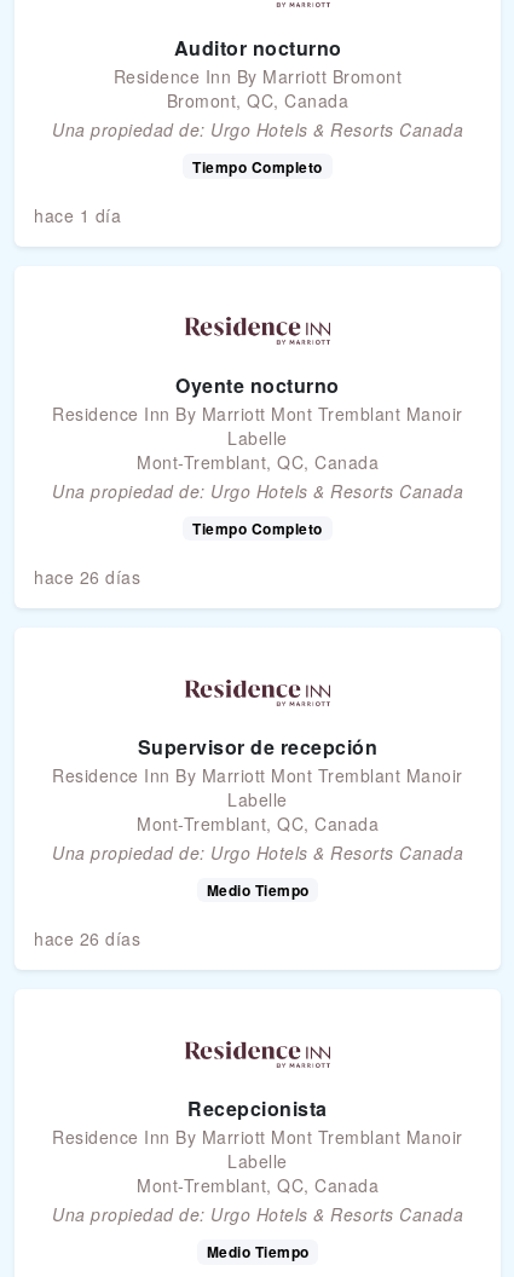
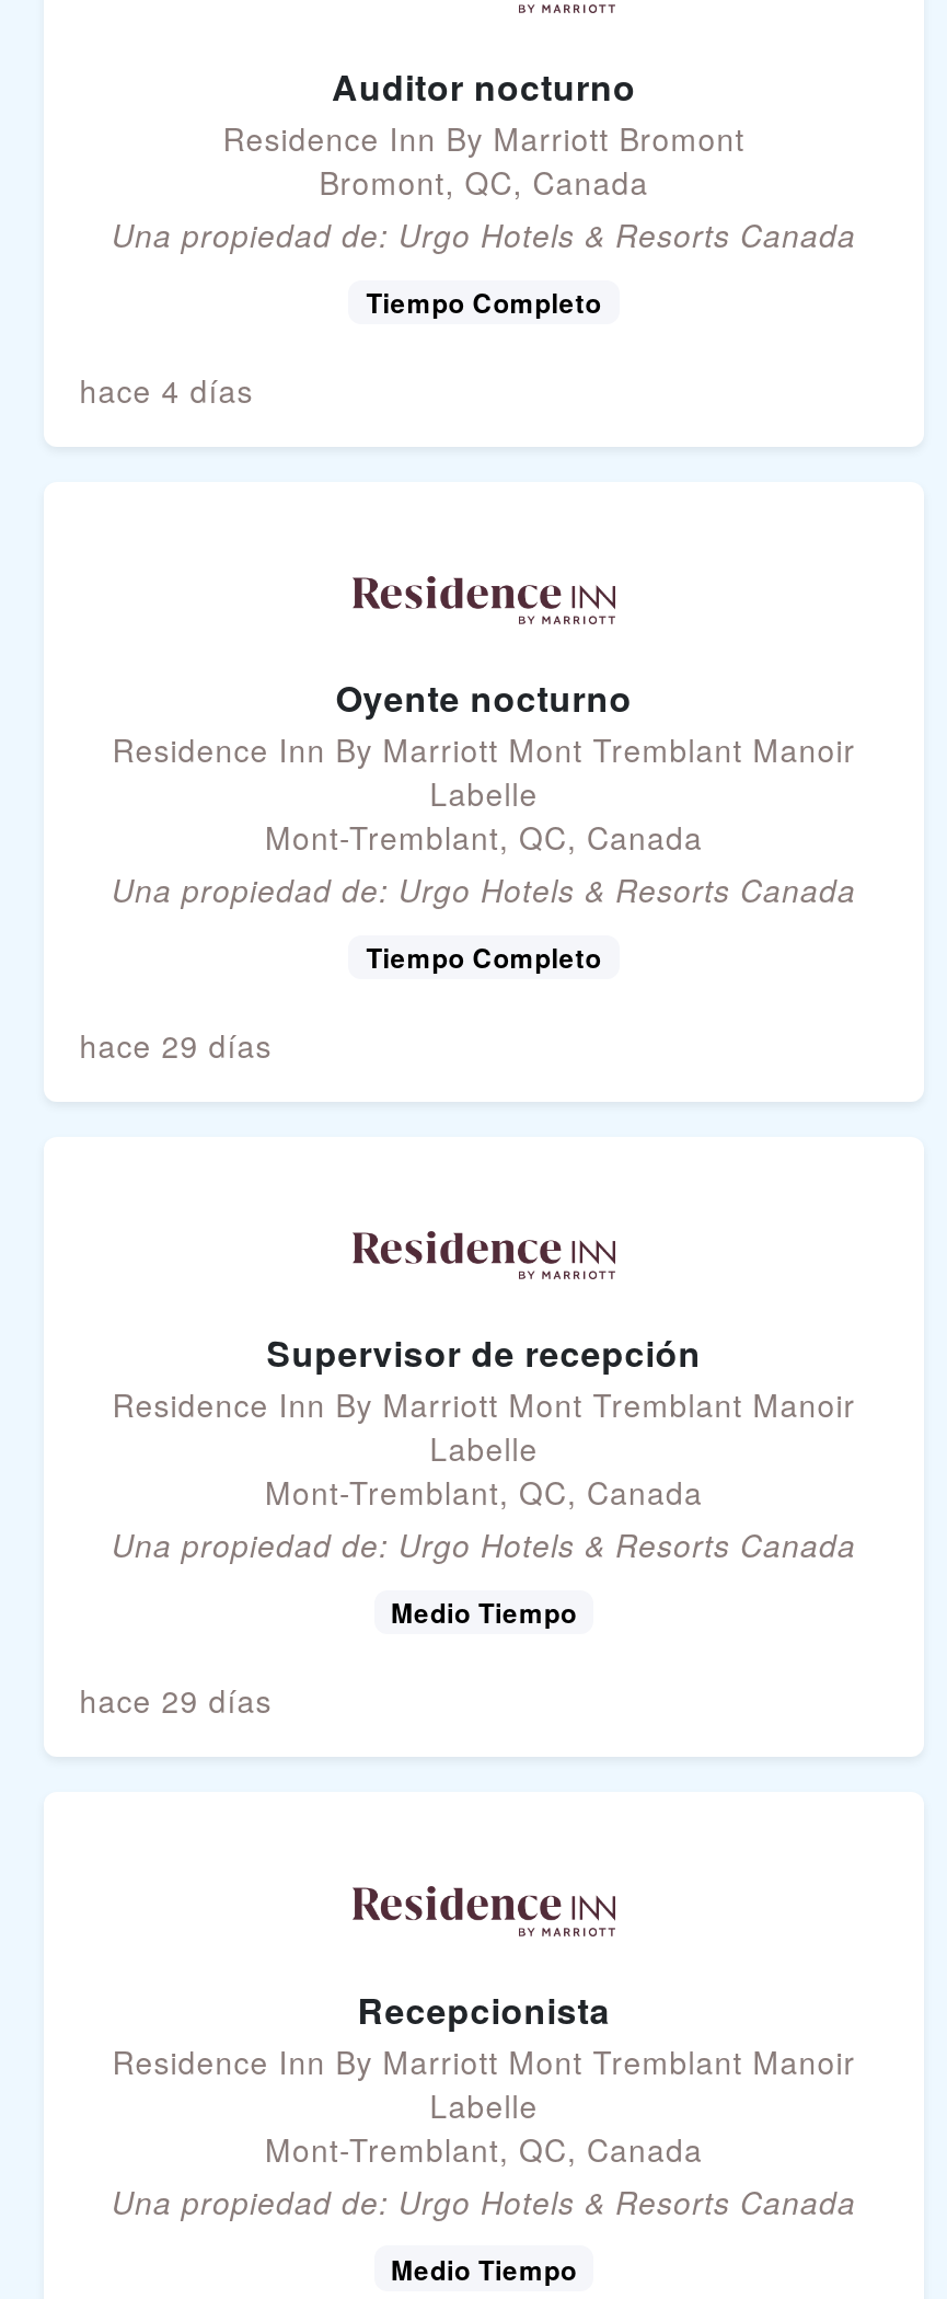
- hace 1 día
+ hace 4 días

- hace 26 días
+ hace 29 días

- hace 26 días
+ hace 29 días
